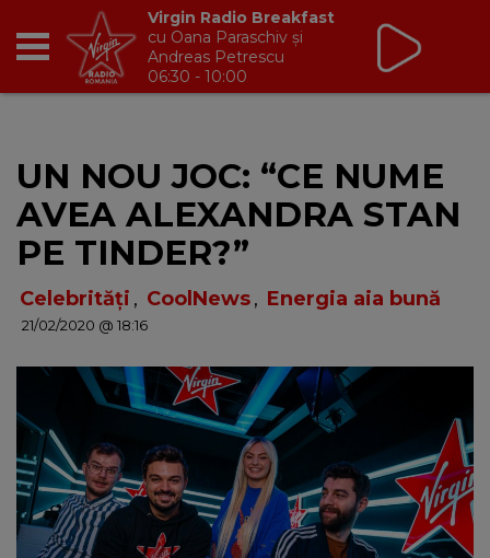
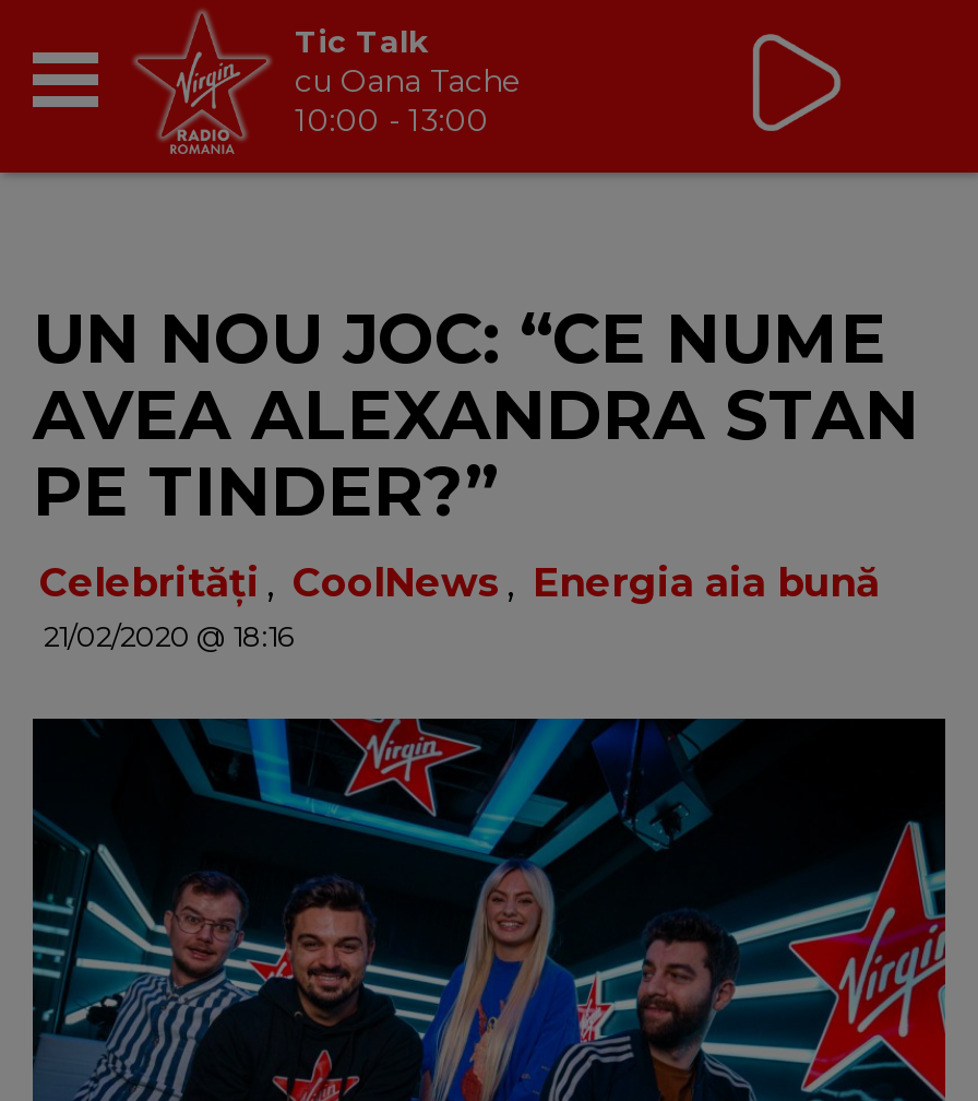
- Virgin Radio Breakfast
- cu Oana Paraschiv și
- Andreas Petrescu
- 06:30 - 10:00
+ Tic Talk
+ cu Oana Tache
+ 10:00 - 13:00
